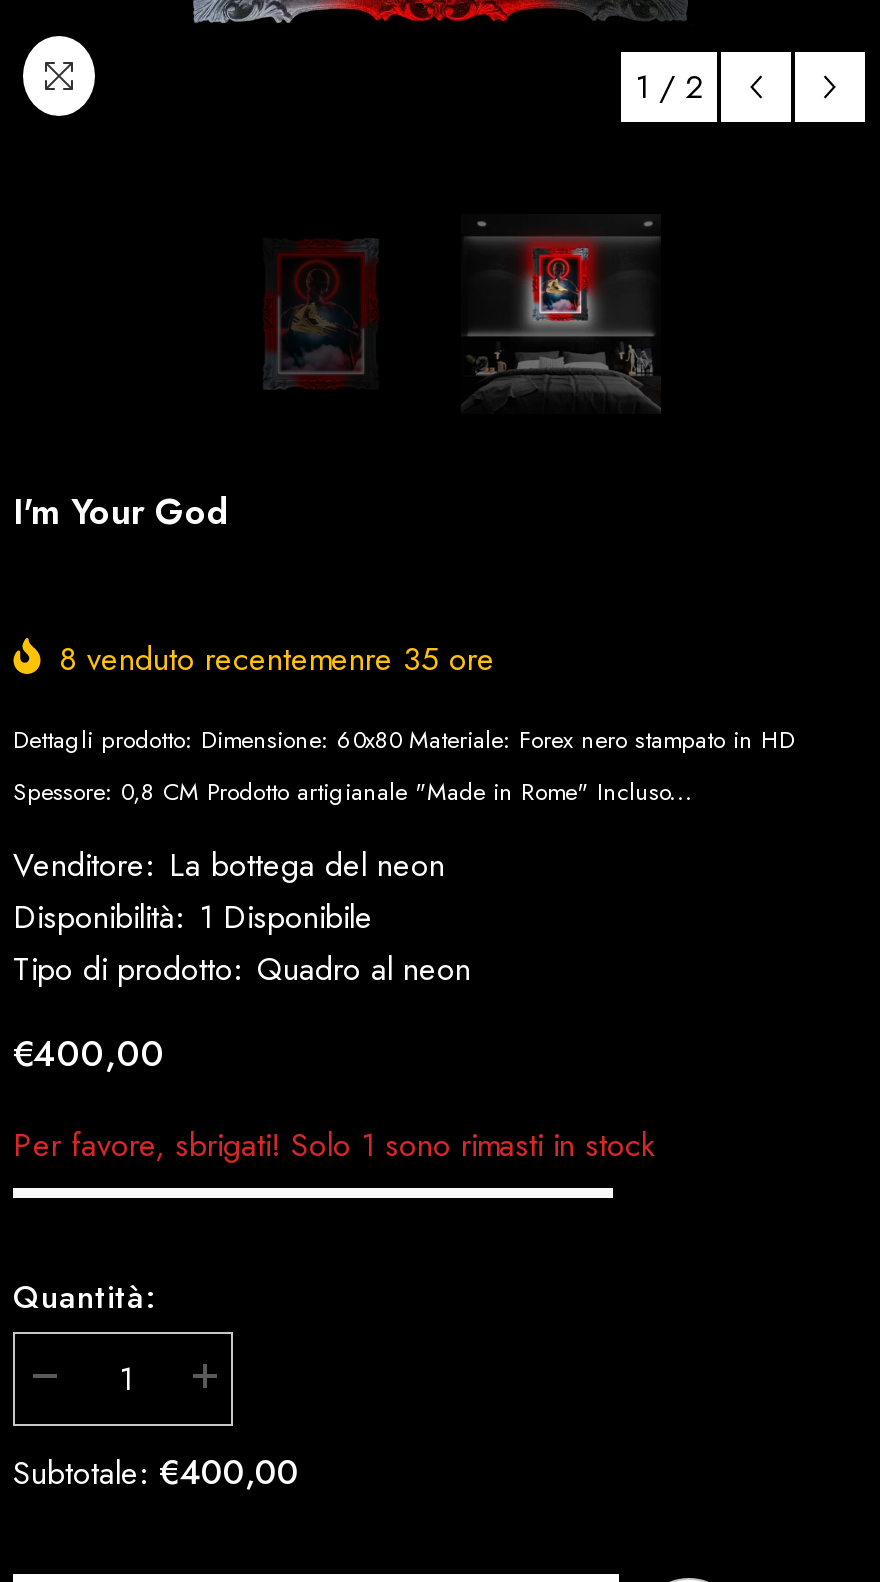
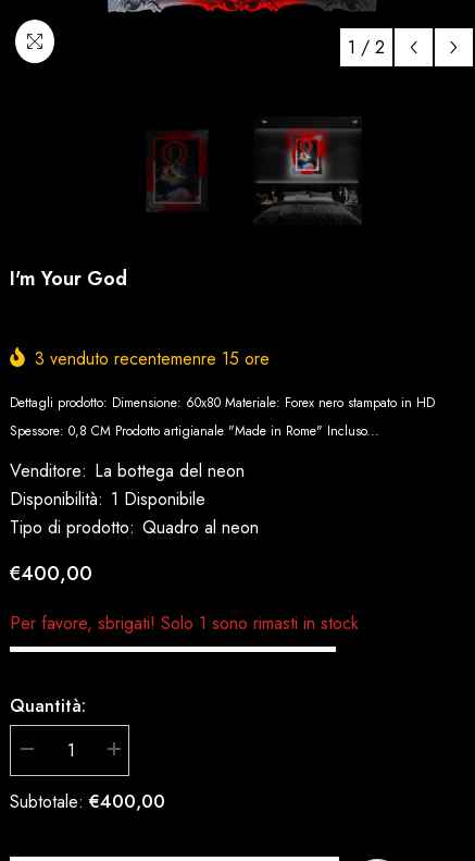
- 8 venduto recentemenre 35 ore
+ 3 venduto recentemenre 15 ore
